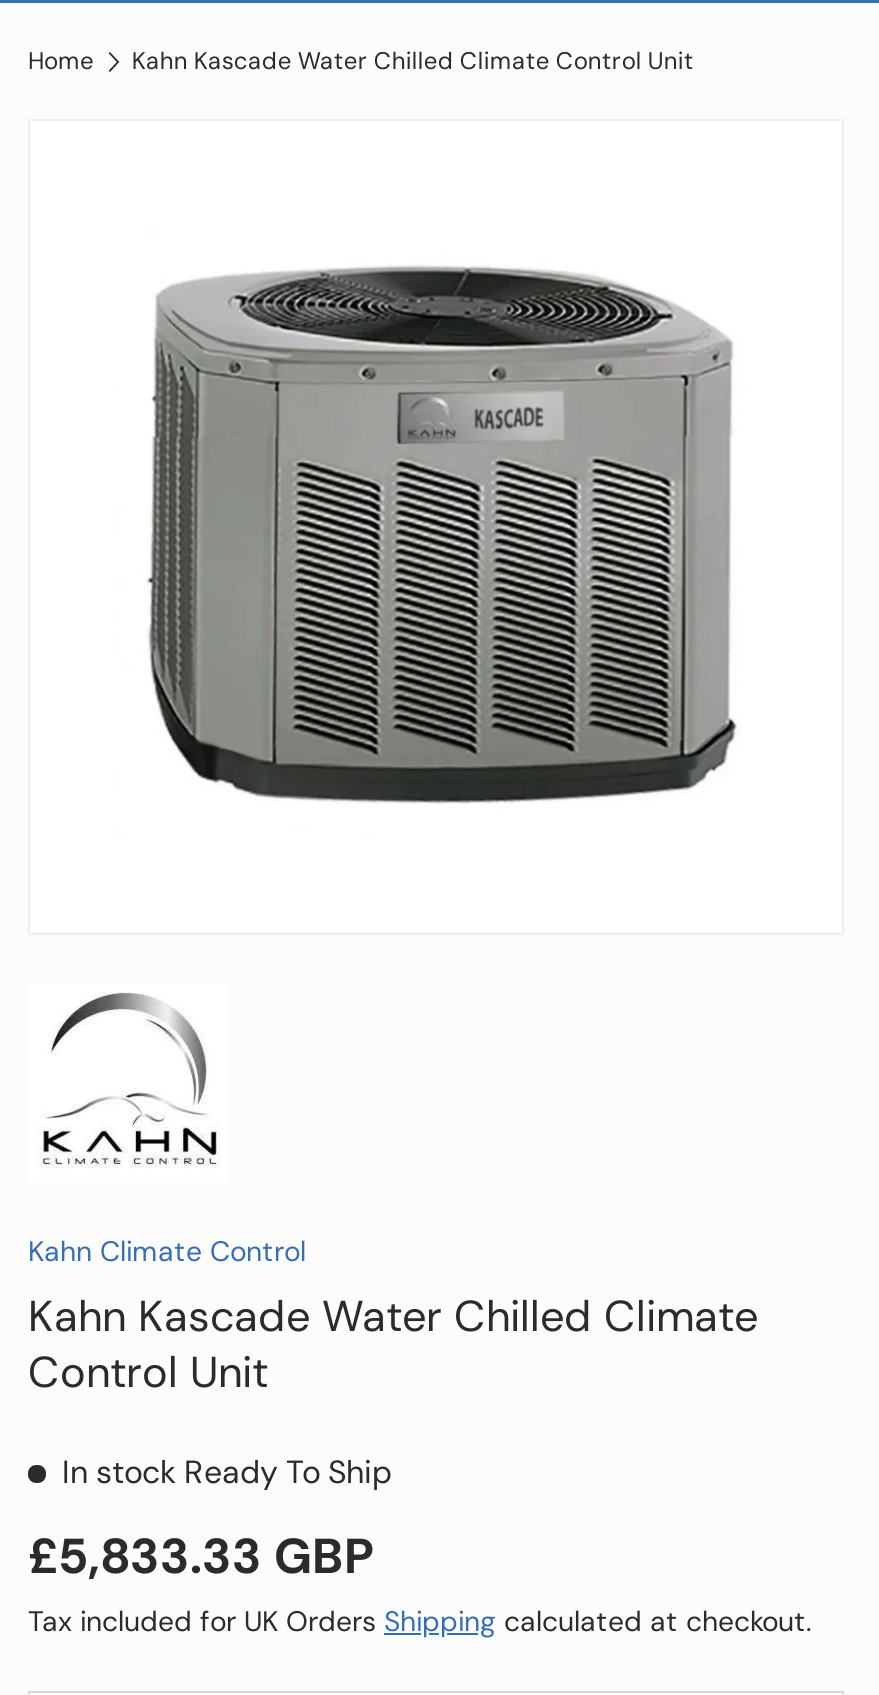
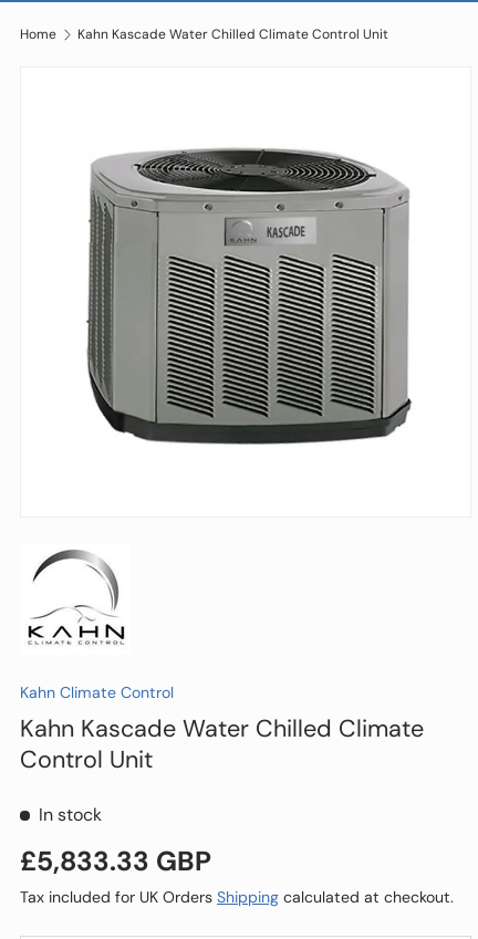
- In stock Ready To Ship
+ In stock
